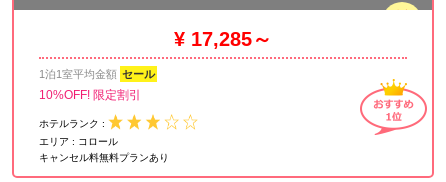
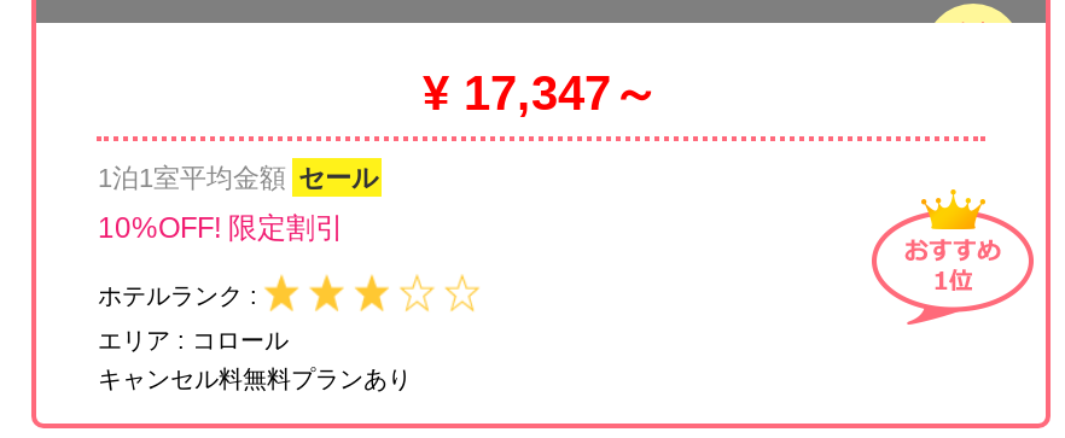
- ¥ 17,285～
+ ¥ 17,347～
